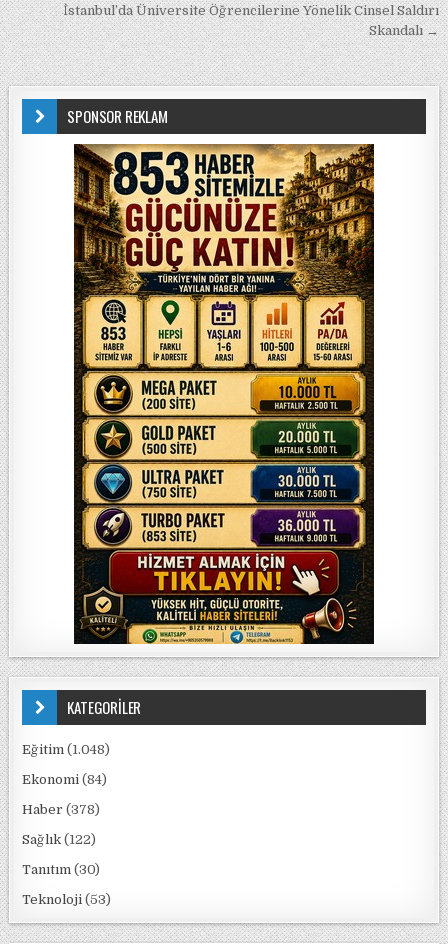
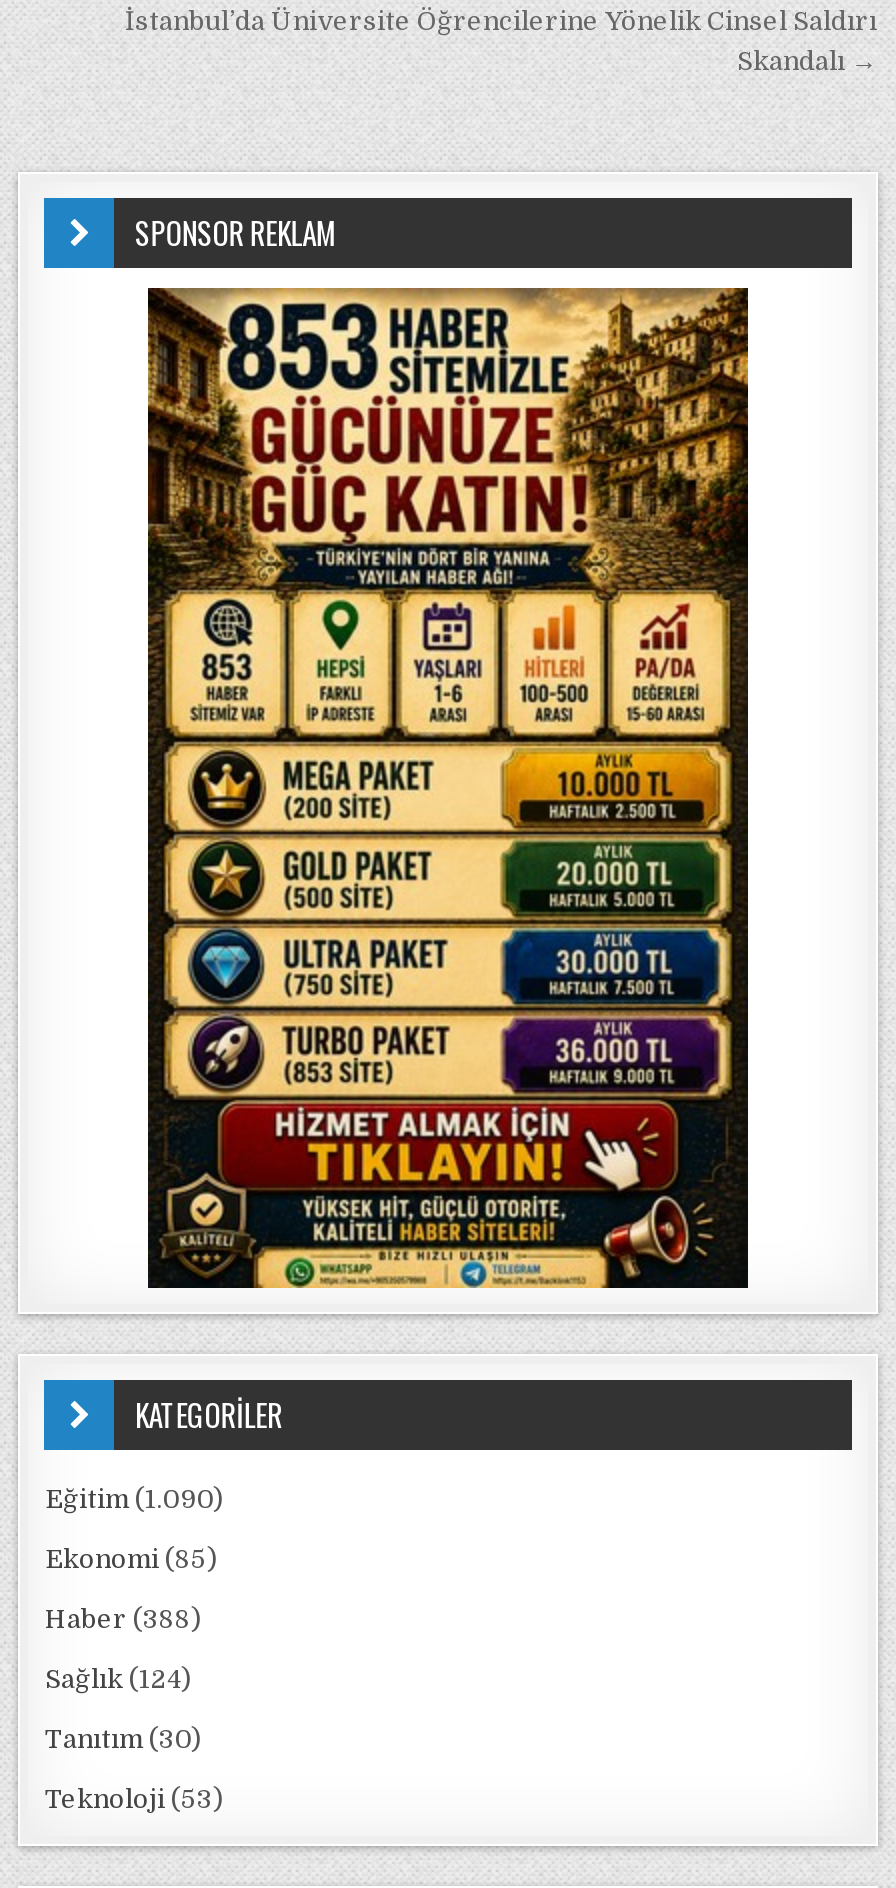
- Eğitim (1.048)
+ Eğitim (1.090)

- Ekonomi (84)
+ Ekonomi (85)

- Haber (378)
+ Haber (388)

- Sağlık (122)
+ Sağlık (124)
